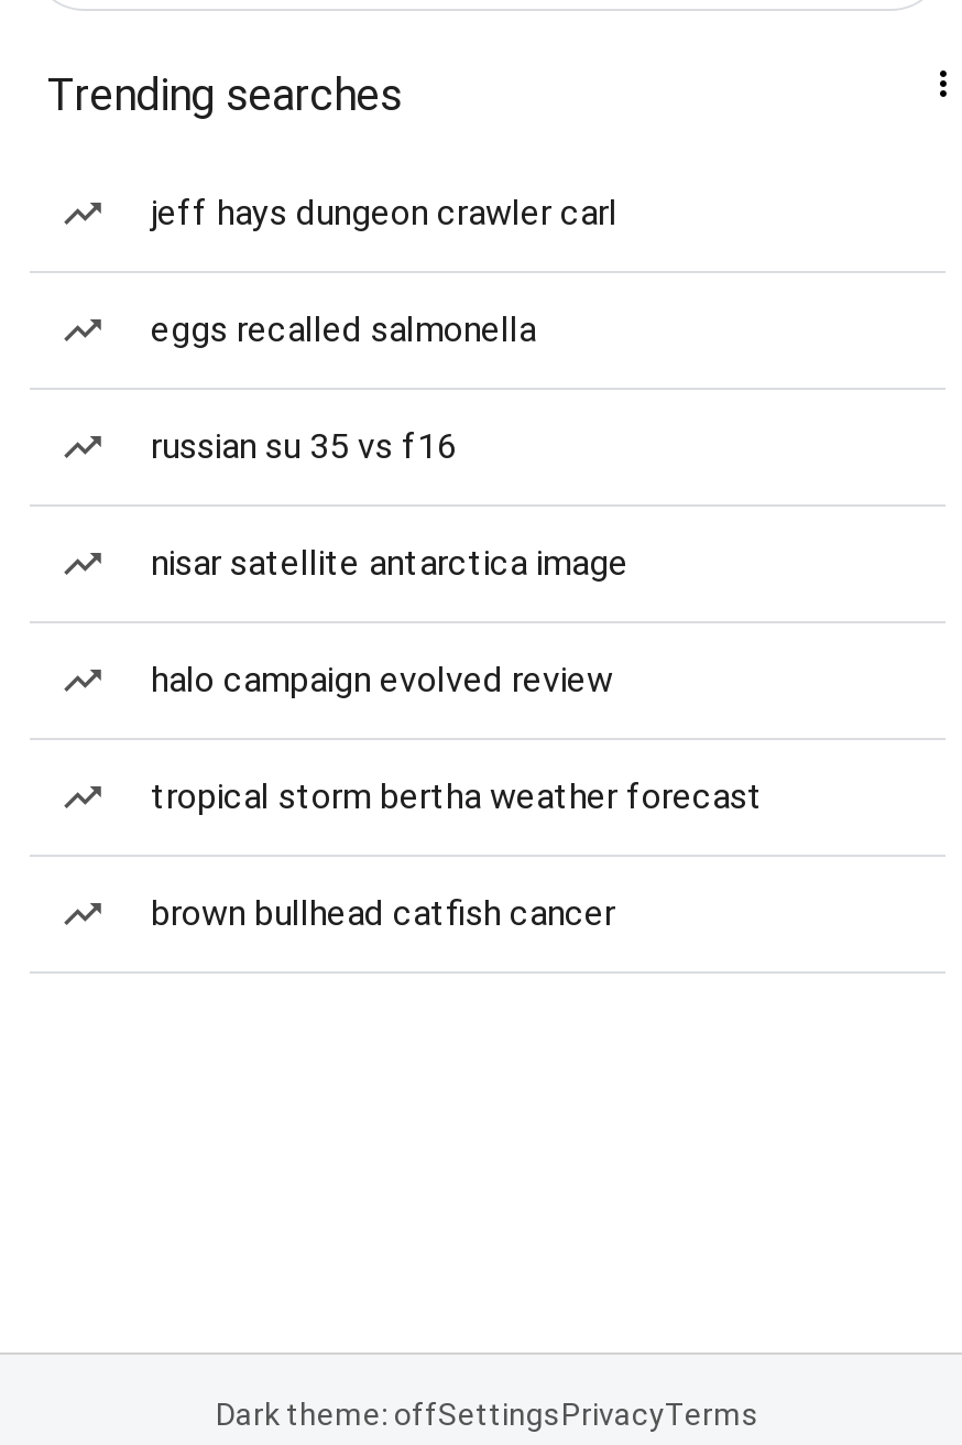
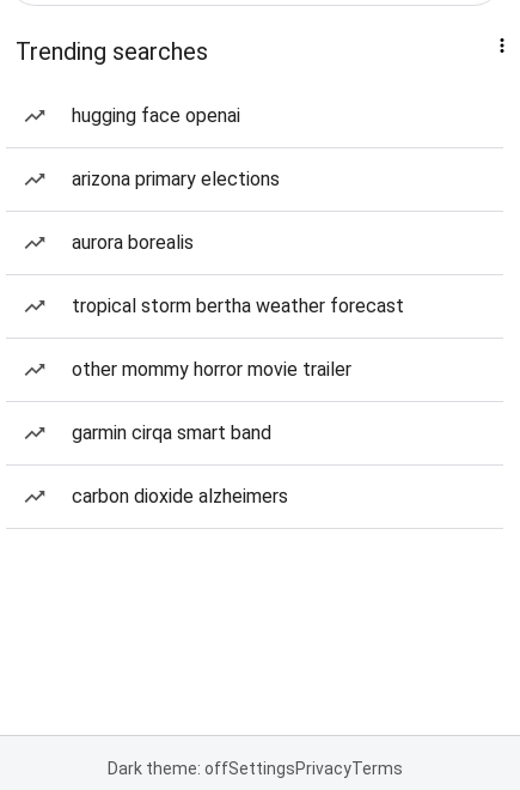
- jeff hays dungeon crawler carl
- eggs recalled salmonella
- russian su 35 vs f16
- nisar satellite antarctica image
- halo campaign evolved review
+ hugging face openai
+ arizona primary elections
+ aurora borealis

moved up: tropical storm bertha weather forecast

- brown bullhead catfish cancer
+ other mommy horror movie trailer
+ garmin cirqa smart band
+ carbon dioxide alzheimers
